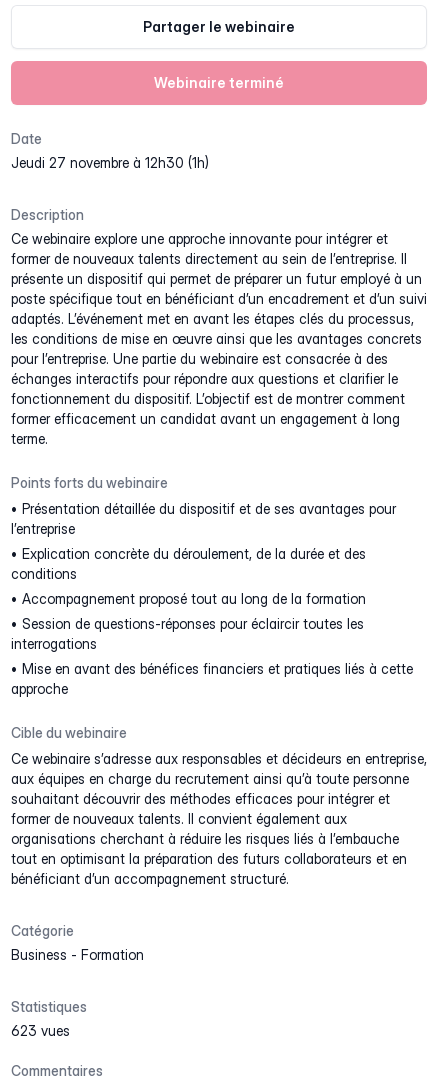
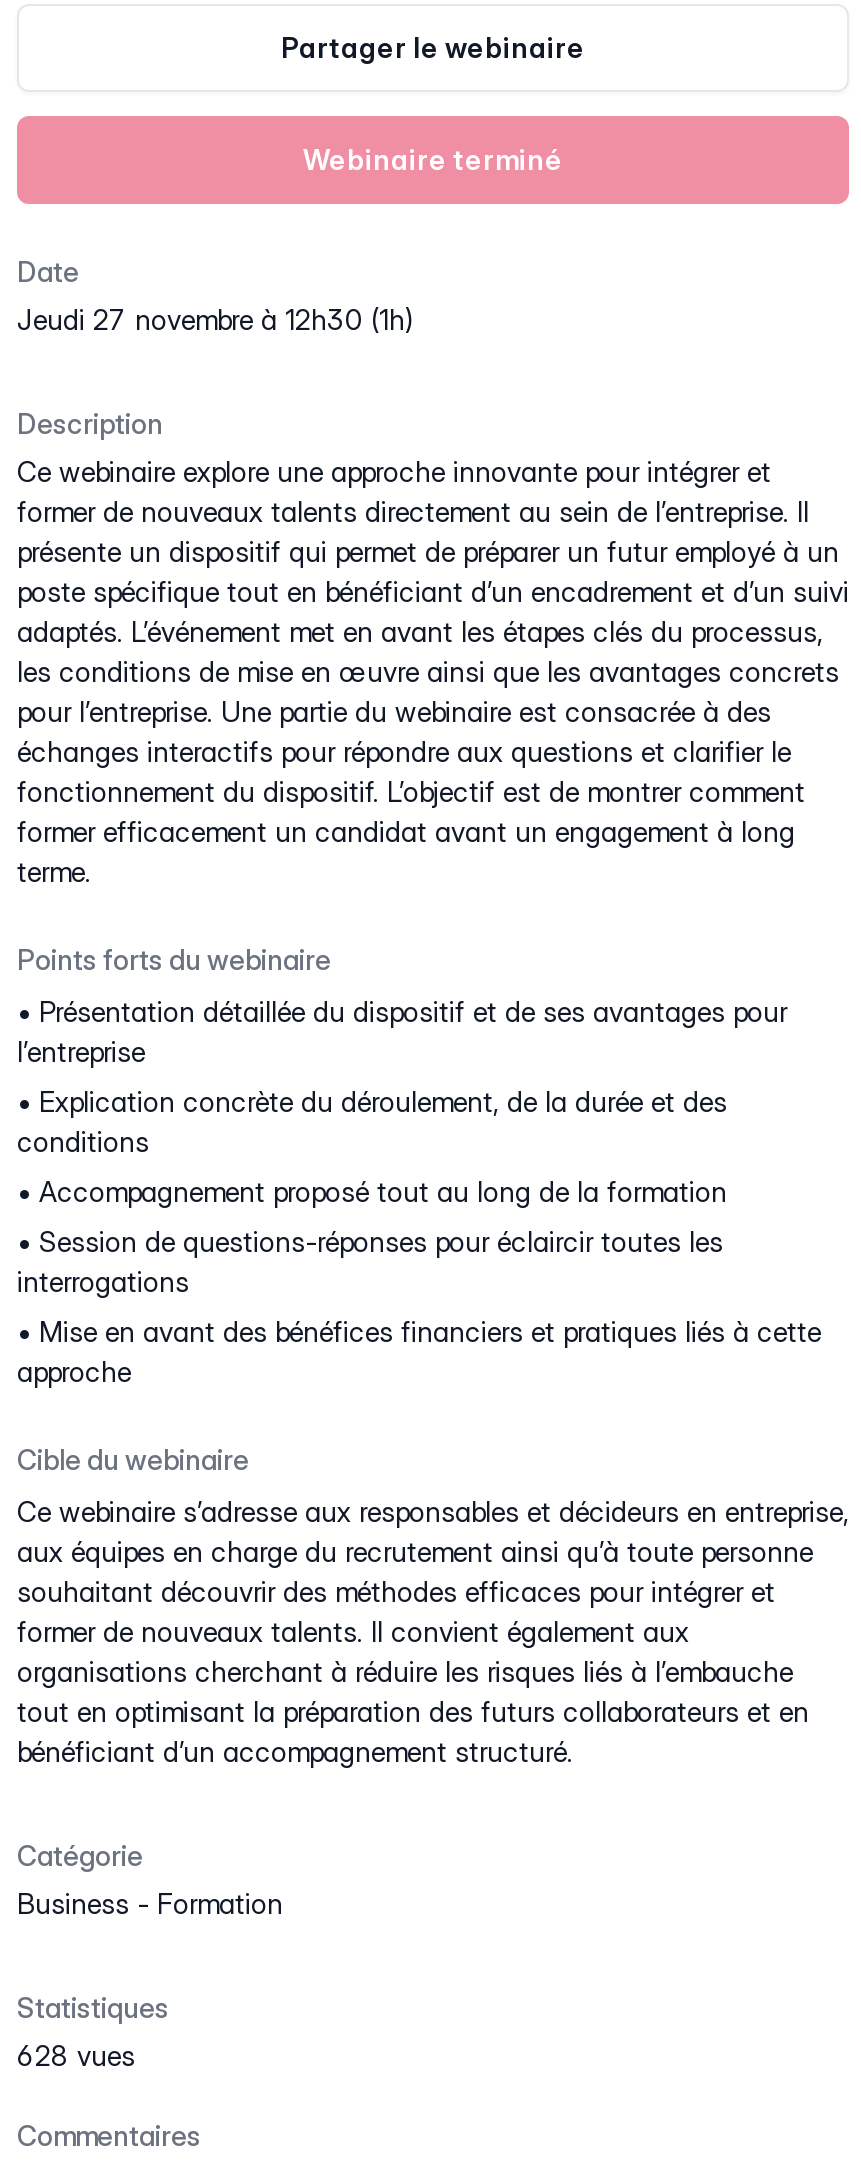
- 623 vues
+ 628 vues
